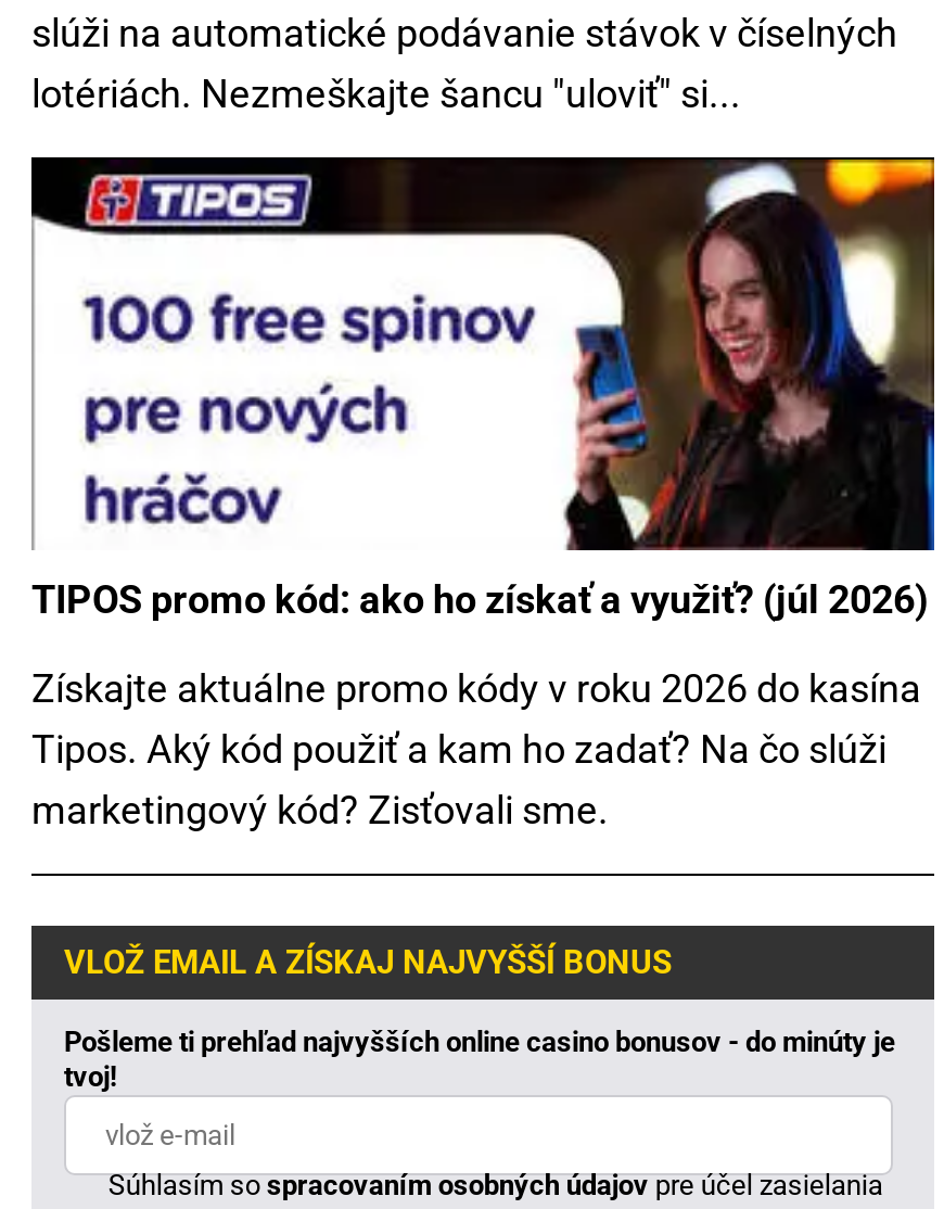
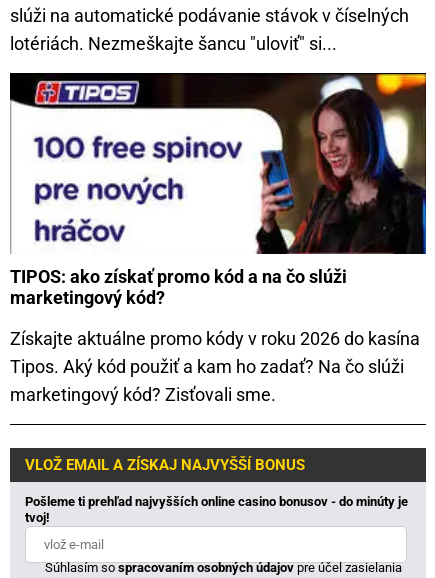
- TIPOS promo kód: ako ho získať a využiť? (júl 2026)
+ TIPOS: ako získať promo kód a na čo slúži
+ marketingový kód?
